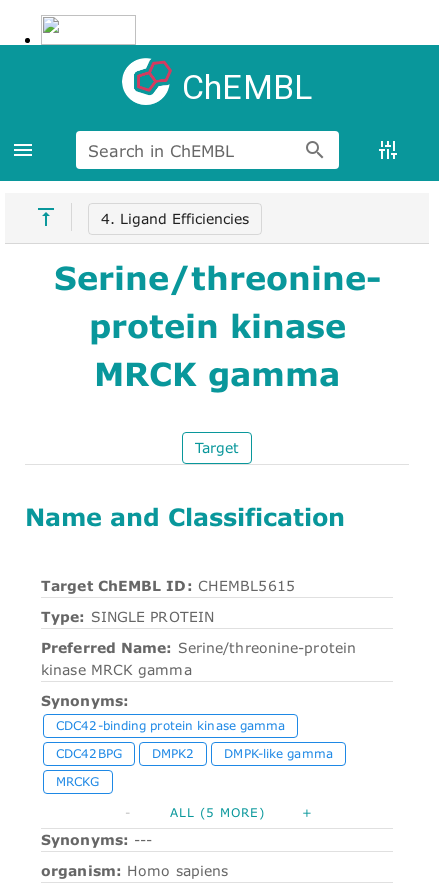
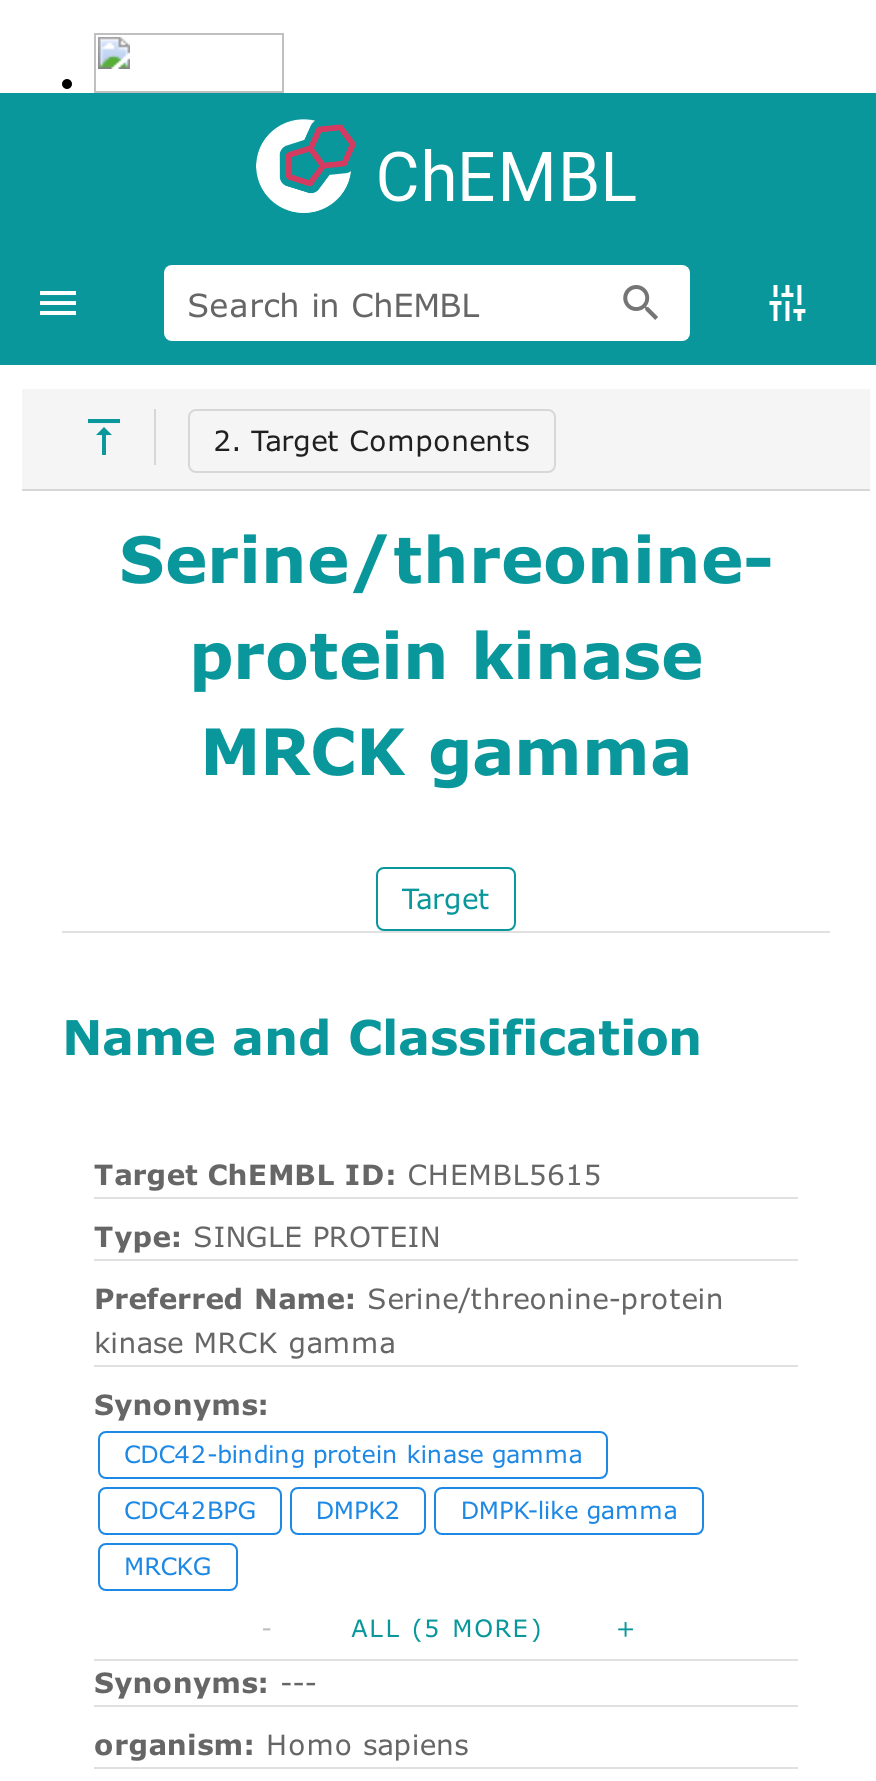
- 4. Ligand Efficiencies
+ 2. Target Components
